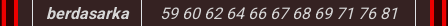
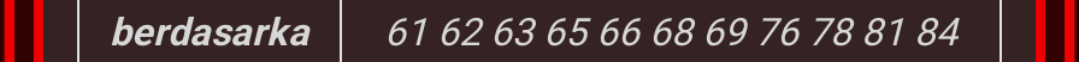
- berdasarka 59 60 62 64 66 67 68 69 71 76 81
+ berdasarka 61 62 63 65 66 68 69 76 78 81 84
